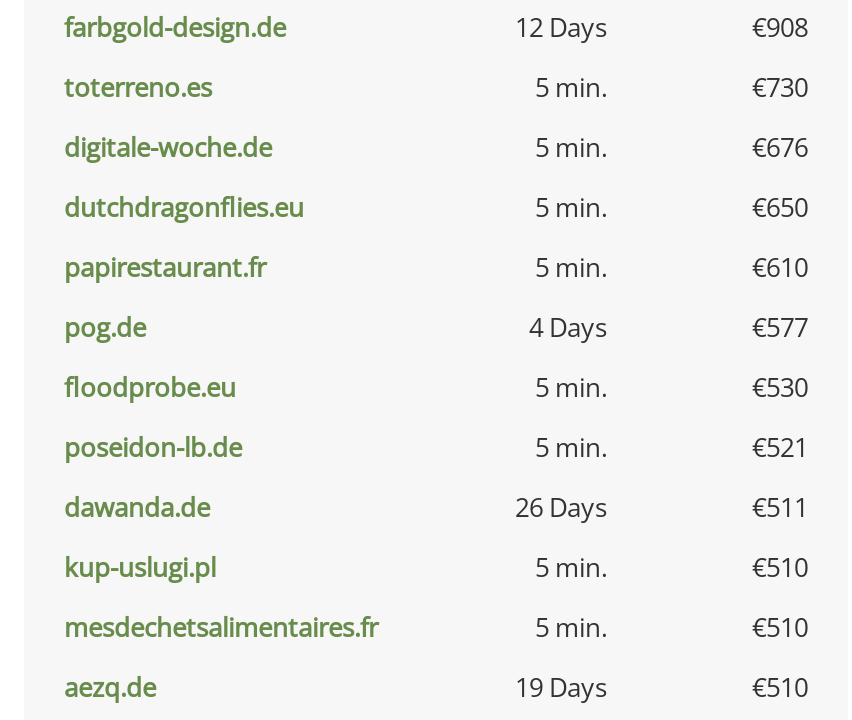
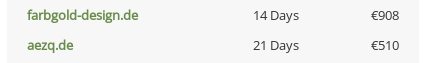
- 12 Days
+ 14 Days

- toterreno.es
- 5 min.
- €730
- digitale-woche.de
- 5 min.
- €676
- dutchdragonflies.eu
- 5 min.
- €650
- papirestaurant.fr
- 5 min.
- €610
- pog.de
- 4 Days
- €577
- floodprobe.eu
- 5 min.
- €530
- poseidon-lb.de
- 5 min.
- €521
- dawanda.de
- 26 Days
- €511
- kup-uslugi.pl
- 5 min.
- €510
- mesdechetsalimentaires.fr
- 5 min.
- €510

- 19 Days
+ 21 Days
